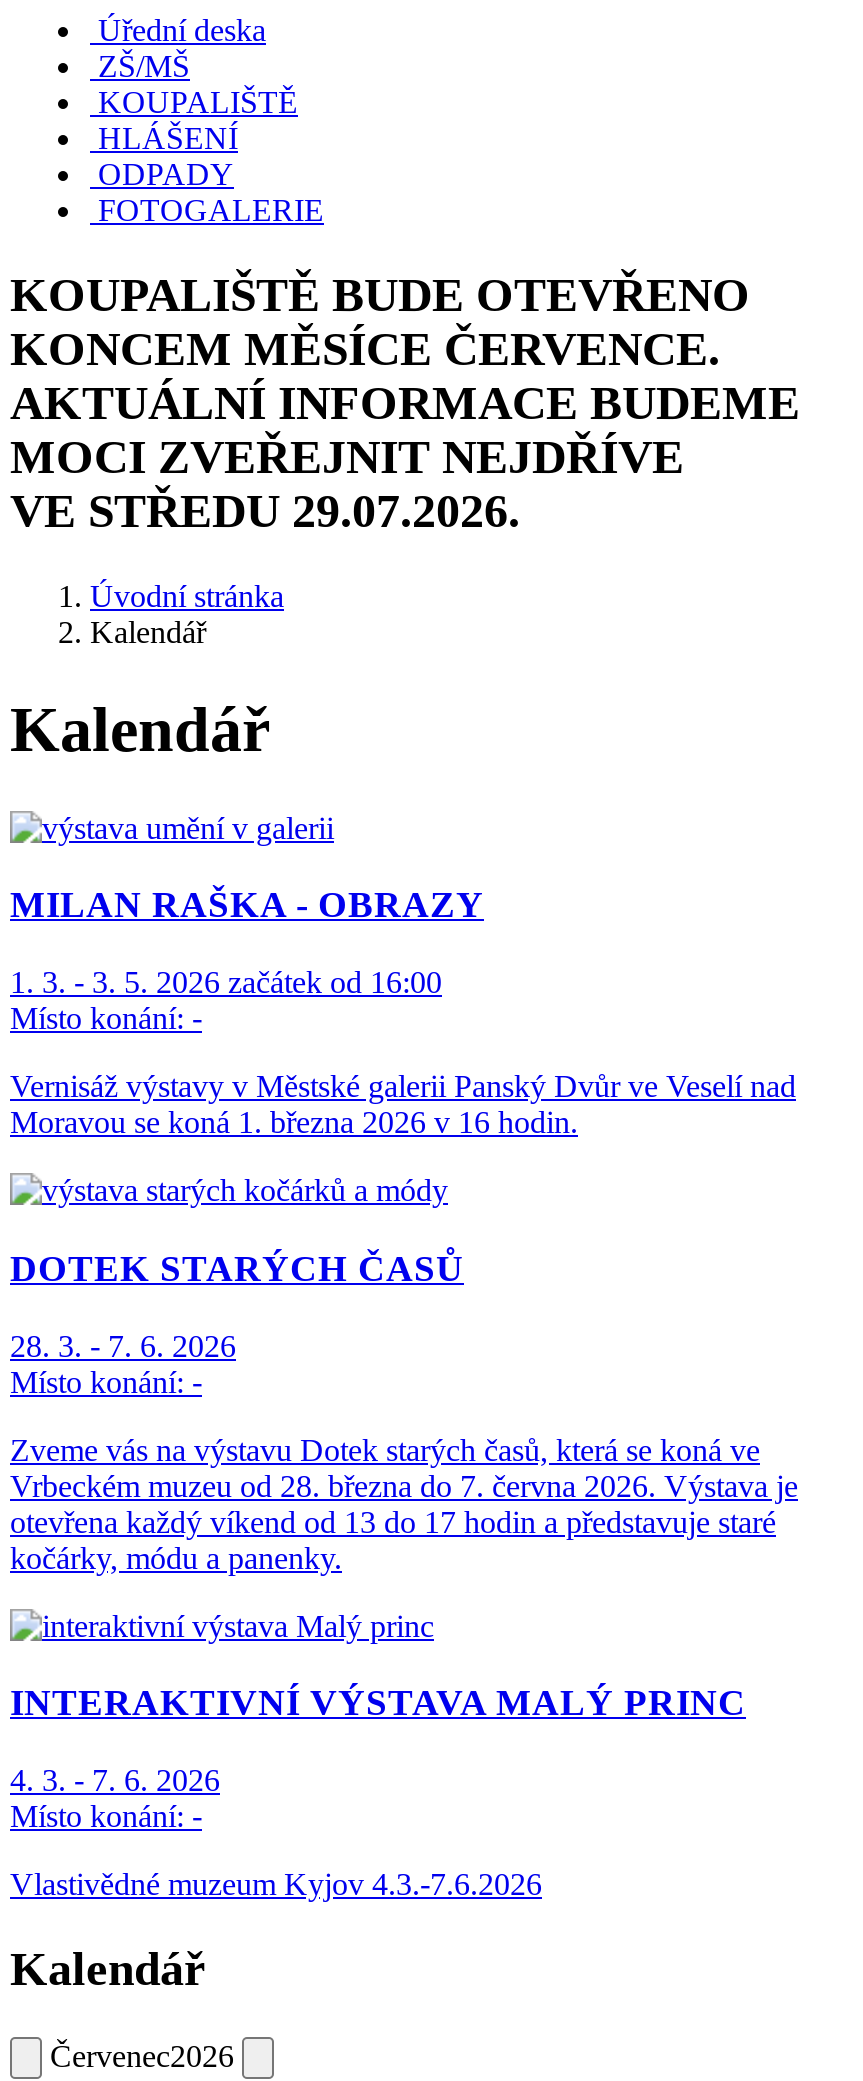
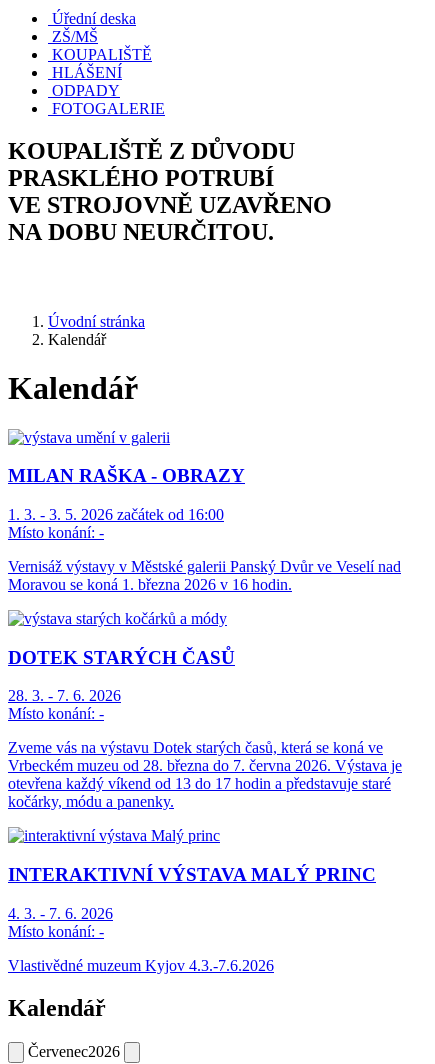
- KOUPALIŠTĚ BUDE OTEVŘENO
- KONCEM MĚSÍCE ČERVENCE.
- AKTUÁLNÍ INFORMACE BUDEME
- MOCI ZVEŘEJNIT NEJDŘÍVE
- VE STŘEDU 29.07.2026.
+ KOUPALIŠTĚ Z DŮVODU
+ PRASKLÉHO POTRUBÍ
+ VE STROJOVNĚ UZAVŘENO
+ NA DOBU NEURČITOU.
